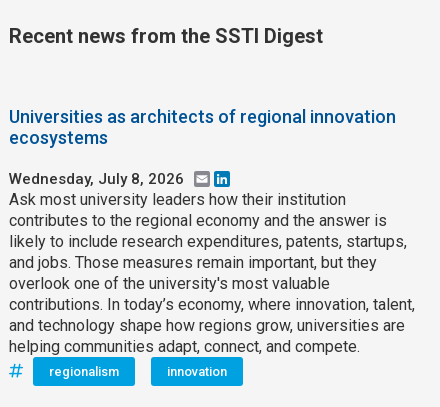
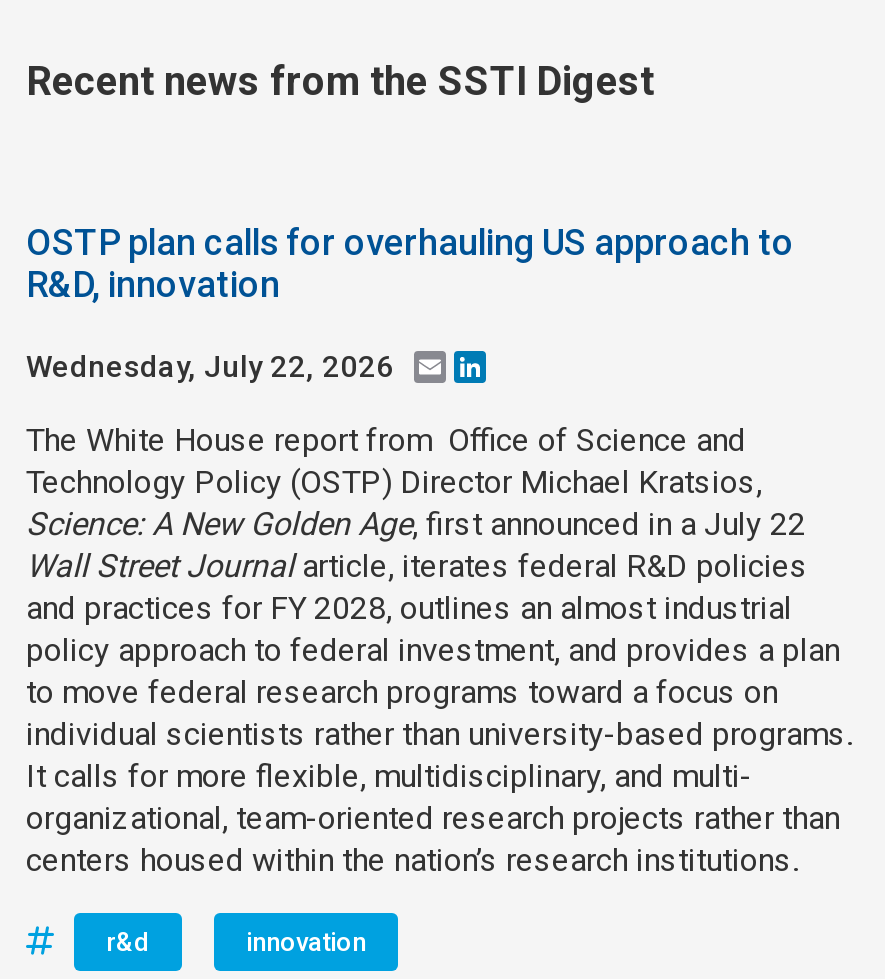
- Universities as architects of regional innovation
- ecosystems
+ OSTP plan calls for overhauling US approach to
+ R&D, innovation

- Wednesday, July 8, 2026
+ Wednesday, July 22, 2026

- Ask most university leaders how their institution
- contributes to the regional economy and the answer is
- likely to include research expenditures, patents, startups,
- and jobs. Those measures remain important, but they
- overlook one of the university's most valuable
- contributions. In today’s economy, where innovation, talent,
- and technology shape how regions grow, universities are
- helping communities adapt, connect, and compete.
- regionalism
+ The White House report from Office of Science and
+ Technology Policy (OSTP) Director Michael Kratsios,
+ Science: A New Golden Age, first announced in a July 22
+ Wall Street Journal article, iterates federal R&D policies
+ and practices for FY 2028, outlines an almost industrial
+ policy approach to federal investment, and provides a plan
+ to move federal research programs toward a focus on
+ individual scientists rather than university-based programs.
+ It calls for more flexible, multidisciplinary, and multi-
+ organizational, team-oriented research projects rather than
+ centers housed within the nation’s research institutions.
+ r&d
